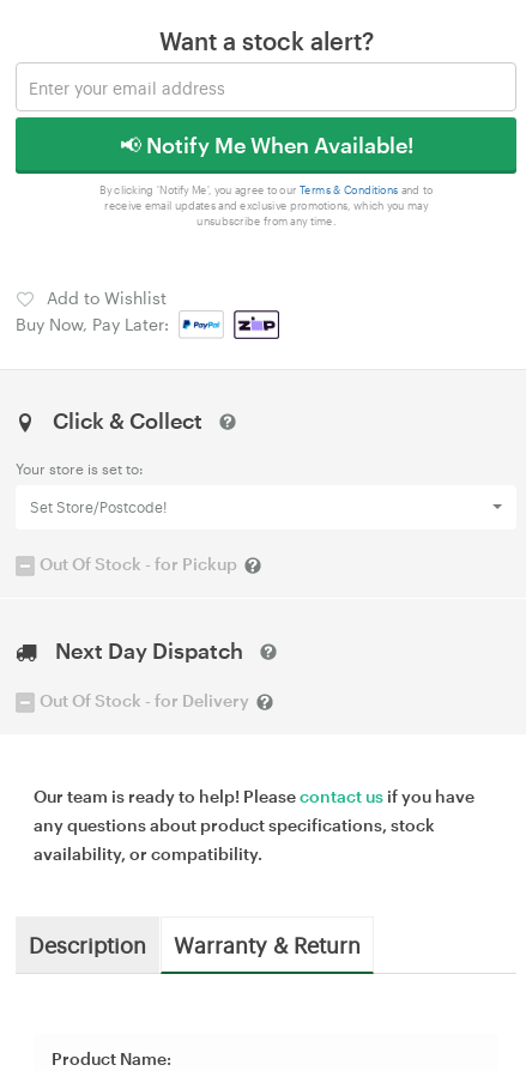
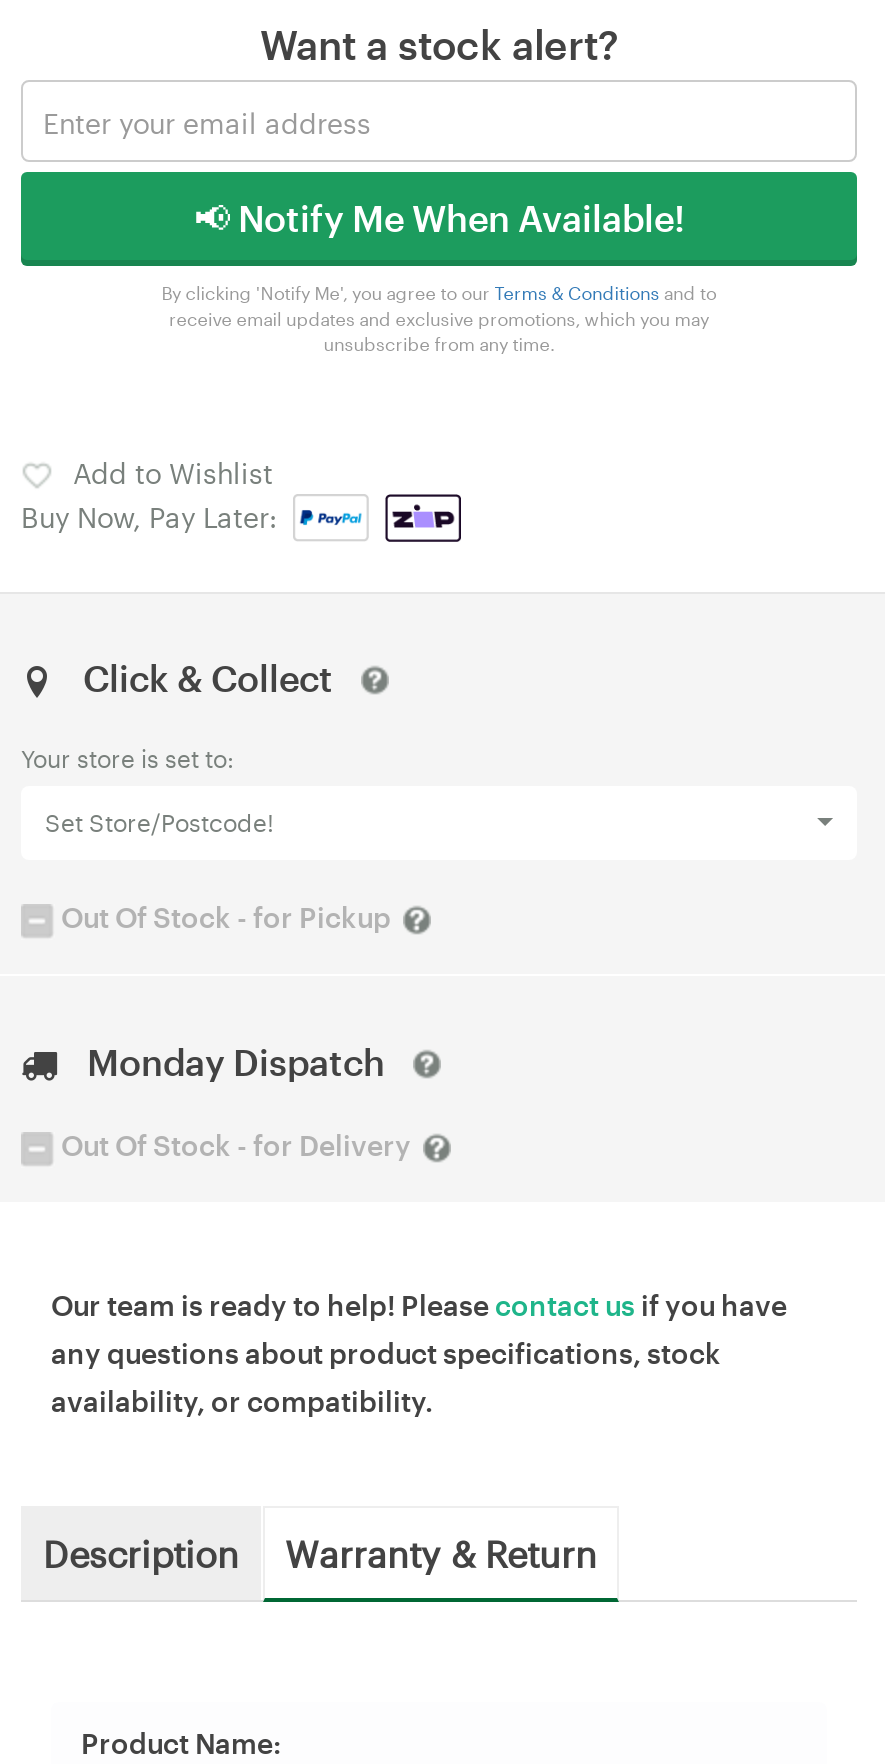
- Next Day Dispatch
+ Monday Dispatch
